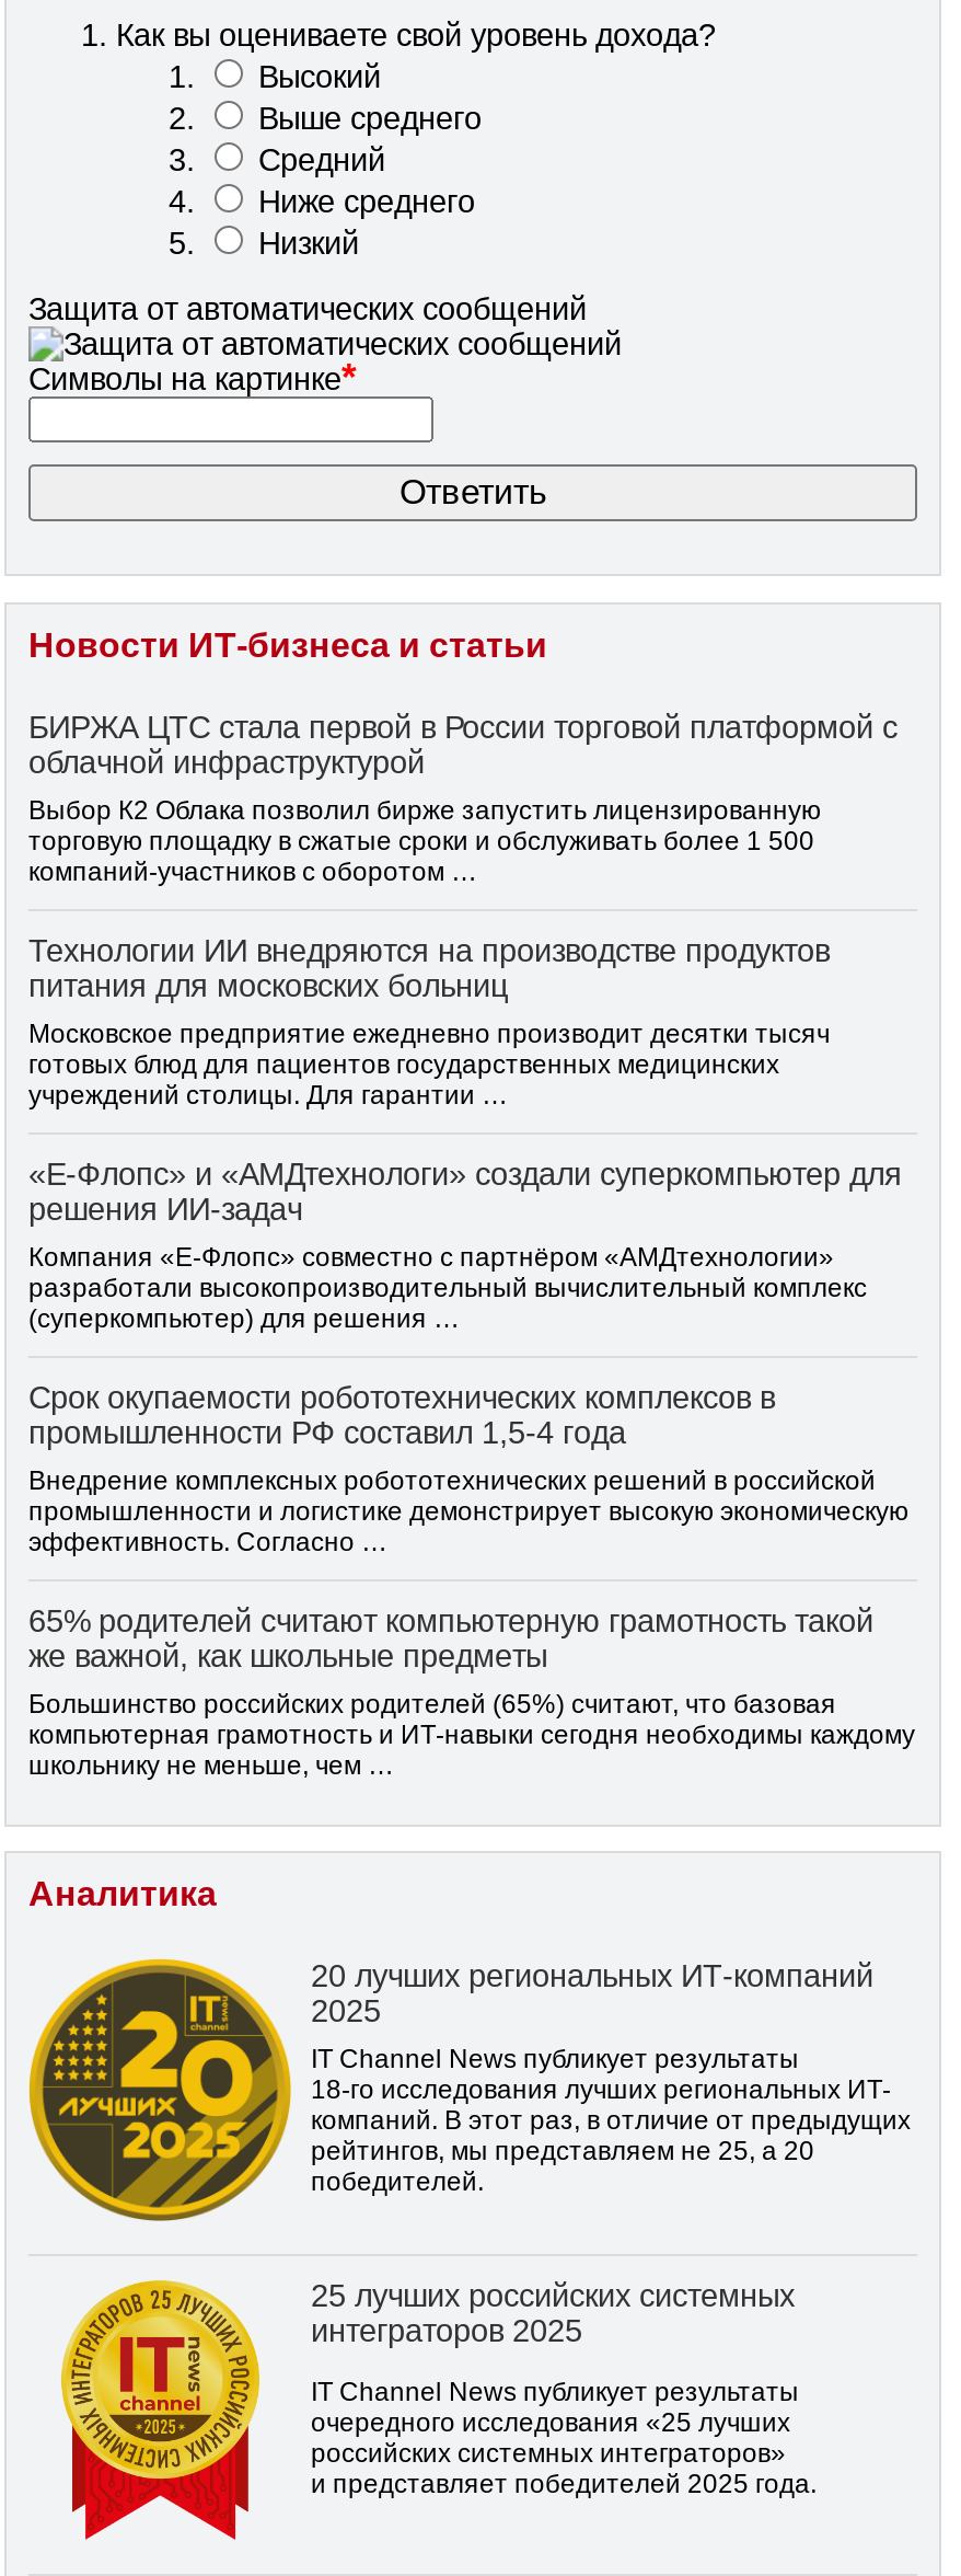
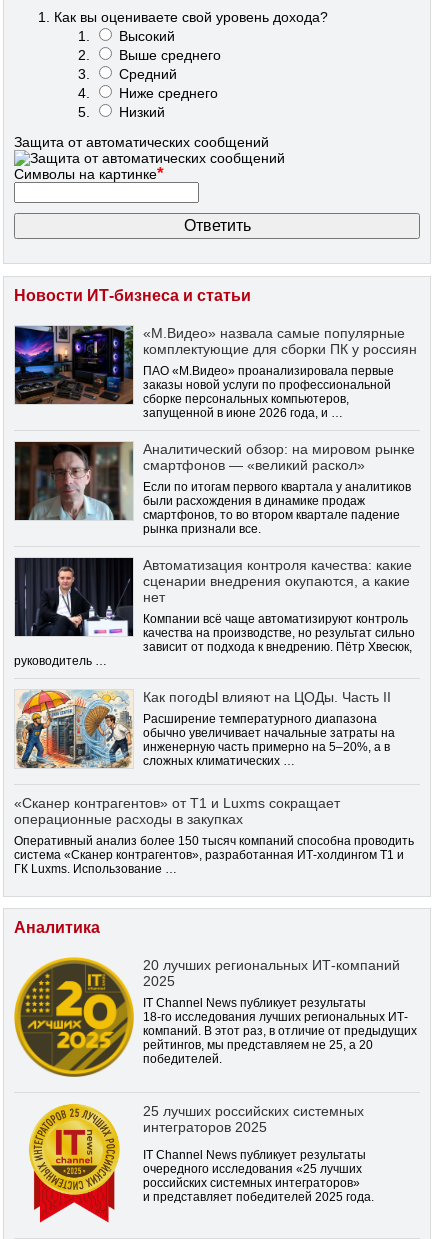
- БИРЖА ЦТС стала первой в России торговой платформой с
- облачной инфраструктурой
- Выбор К2 Облака позволил бирже запустить лицензированную
- торговую площадку в сжатые сроки и обслуживать более 1 500
- компаний-участников с оборотом …
+ «М.Видео» назвала самые популярные
+ комплектующие для сборки ПК у россиян
+ ПАО «М.Видео» проанализировала первые
+ заказы новой услуги по профессиональной
+ сборке персональных компьютеров,
+ запущенной в июне 2026 года, и …

- Технологии ИИ внедряются на производстве продуктов
- питания для московских больниц
- Московское предприятие ежедневно производит десятки тысяч
- готовых блюд для пациентов государственных медицинских
- учреждений столицы. Для гарантии …
+ Аналитический обзор: на мировом рынке
+ смартфонов — «великий раскол»
+ Если по итогам первого квартала у аналитиков
+ были расхождения в динамике продаж
+ смартфонов, то во втором квартале падение
+ рынка признали все.

- «Е-Флопс» и «АМДтехнологи» создали суперкомпьютер для
- решения ИИ-задач
- Компания «Е-Флопс» совместно с партнёром «АМДтехнологии»
- разработали высокопроизводительный вычислительный комплекс
- (суперкомпьютер) для решения …
+ Автоматизация контроля качества: какие
+ сценарии внедрения окупаются, а какие
+ нет
+ Компании всё чаще автоматизируют контроль
+ качества на производстве, но результат сильно
+ зависит от подхода к внедрению. Пётр Хвесюк,
+ руководитель …

- Срок окупаемости робототехнических комплексов в
- промышленности РФ составил 1,5-4 года
- Внедрение комплексных робототехнических решений в российской
- промышленности и логистике демонстрирует высокую экономическую
- эффективность. Согласно …
+ Как погодЫ влияют на ЦОДы. Часть II
+ Расширение температурного диапазона
+ обычно увеличивает начальные затраты на
+ инженерную часть примерно на 5–20%, а в
+ сложных климатических …

- 65% родителей считают компьютерную грамотность такой
- же важной, как школьные предметы
- Большинство российских родителей (65%) считают, что базовая
- компьютерная грамотность и ИТ-навыки сегодня необходимы каждому
- школьнику не меньше, чем …
+ «Сканер контрагентов» от Т1 и Luxms сокращает
+ операционные расходы в закупках
+ Оперативный анализ более 150 тысяч компаний способна проводить
+ система «Сканер контрагентов», разработанная ИТ-холдингом Т1 и
+ ГК Luxms. Использование …
